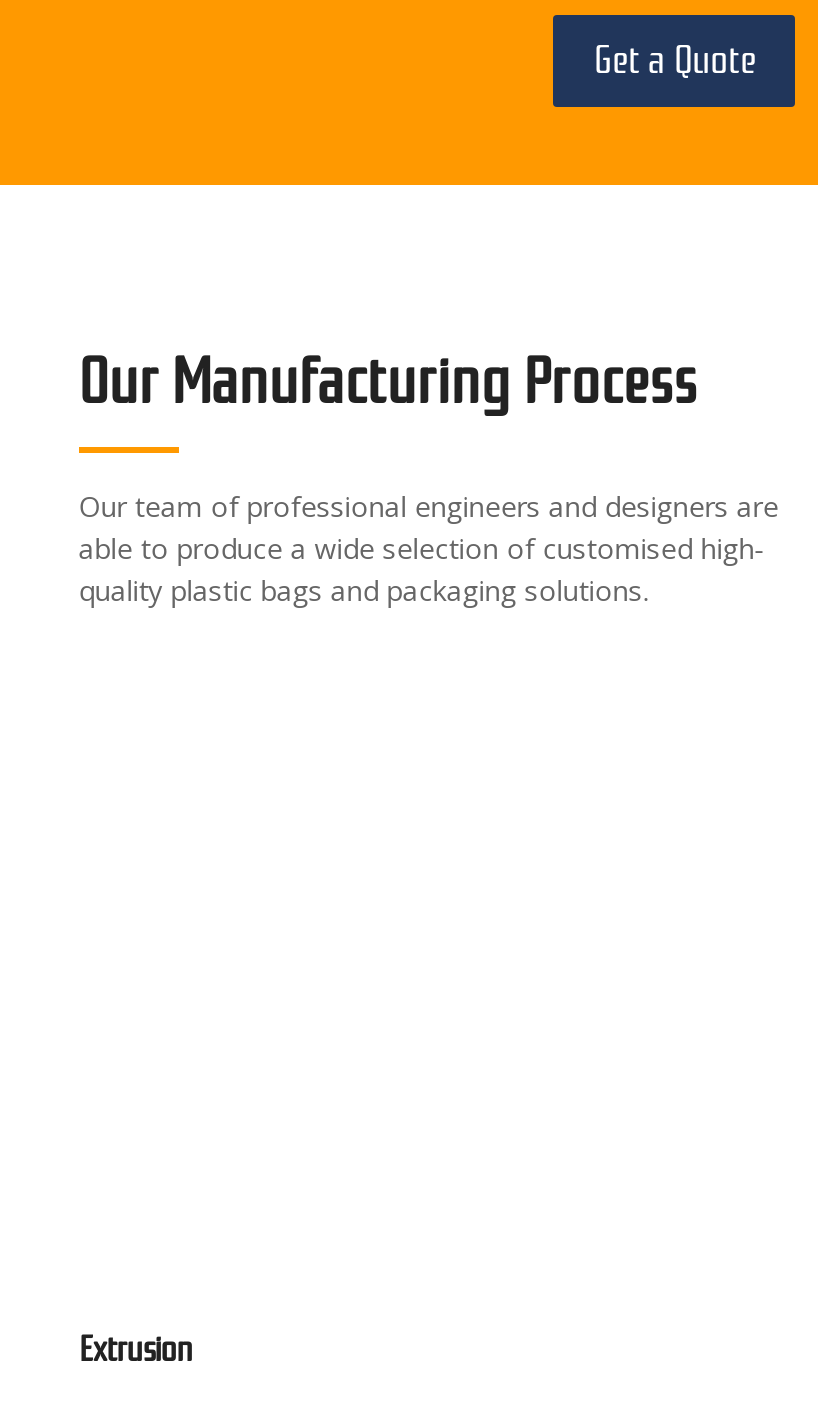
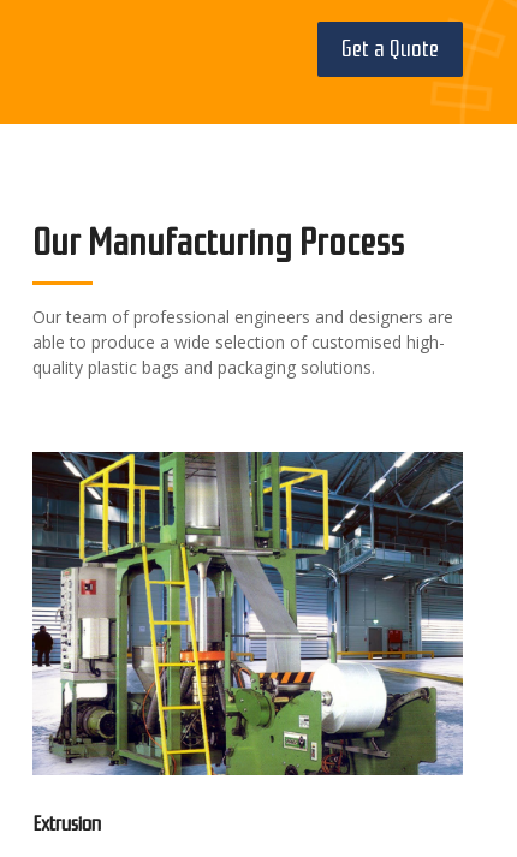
+ [image]
